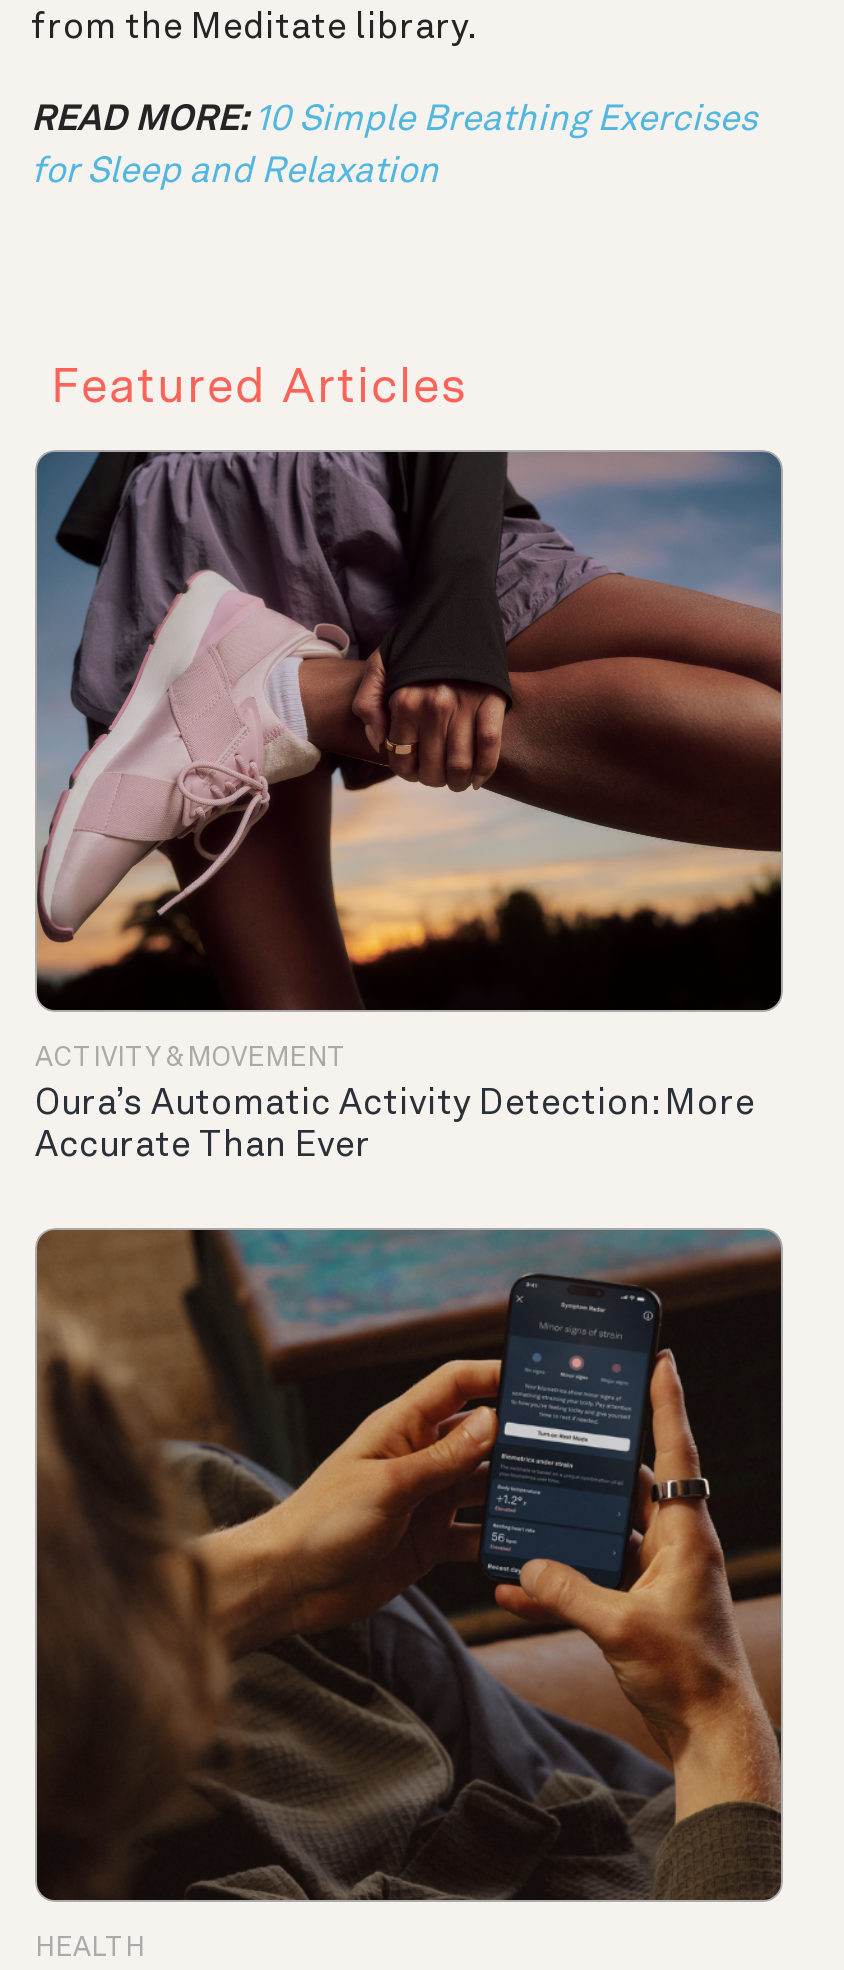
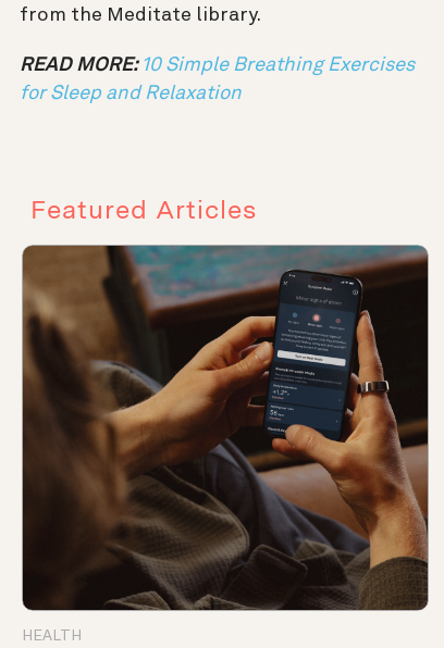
- [image]
- ACTIVITY & MOVEMENT
- Oura’s Automatic Activity Detection: More
- Accurate Than Ever
